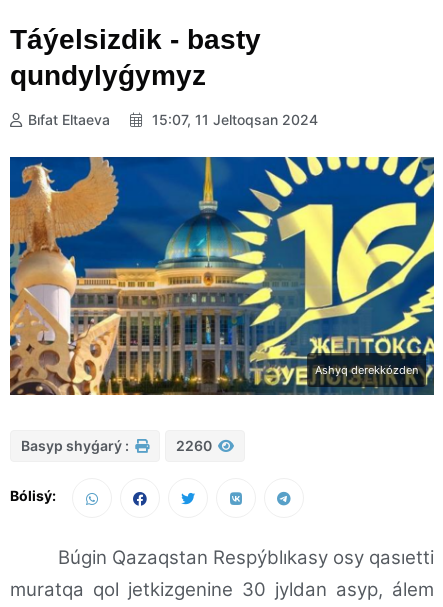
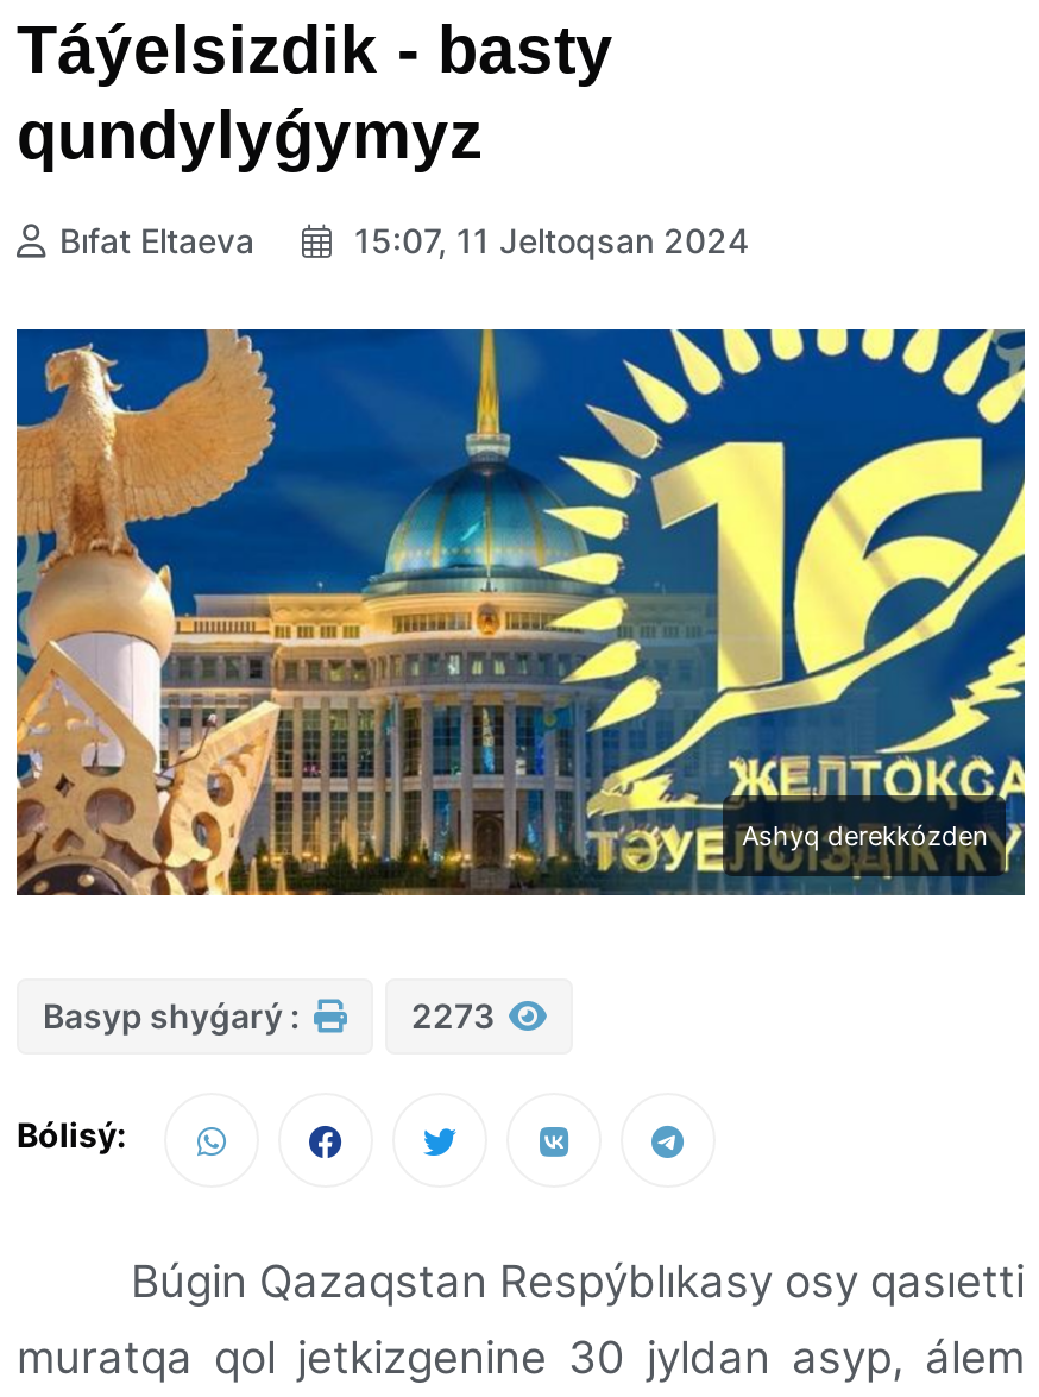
- 2260
+ 2273
